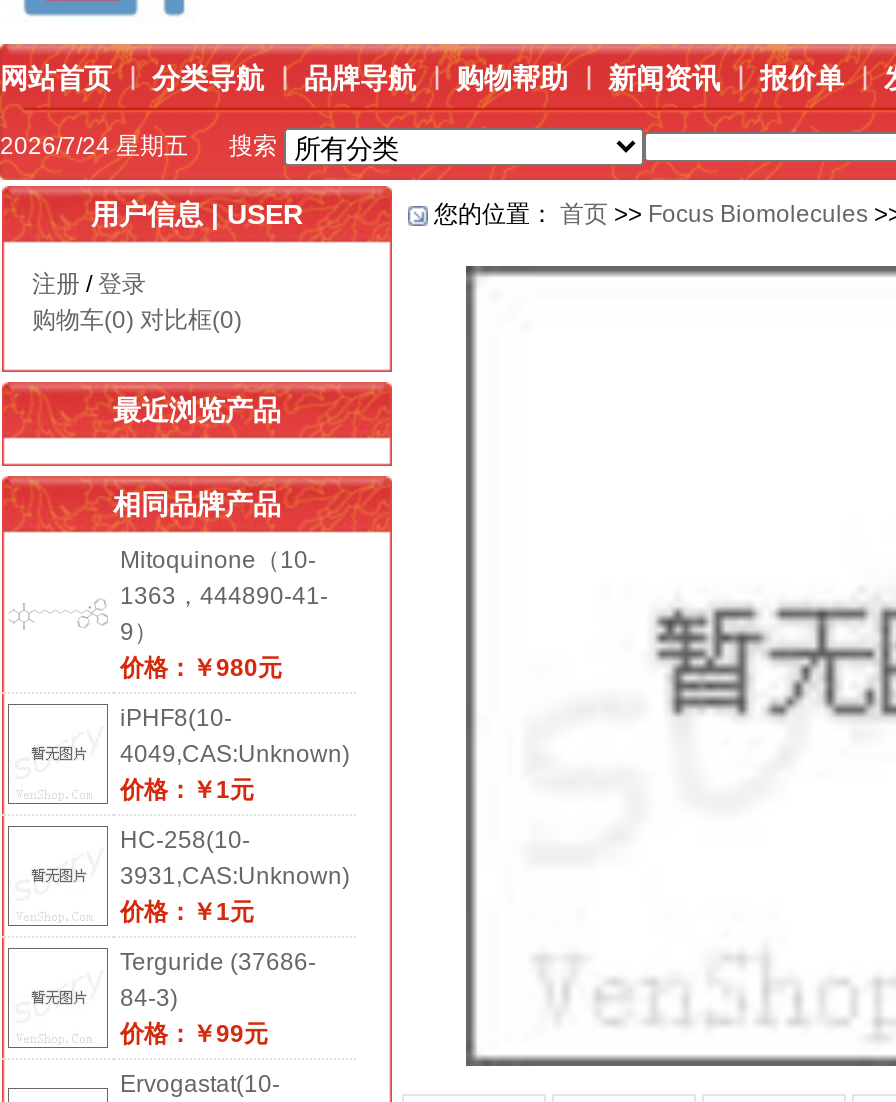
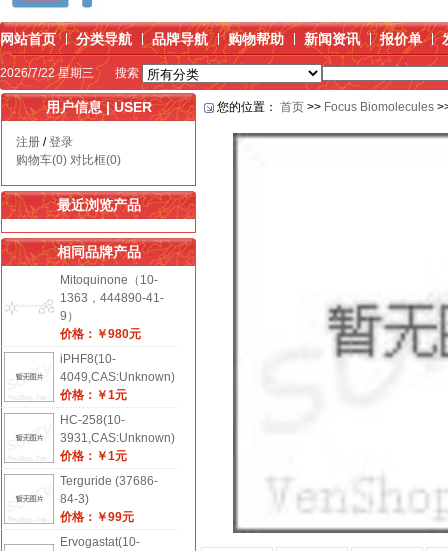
- 2026/7/24 星期五 搜索
+ 2026/7/22 星期三 搜索
